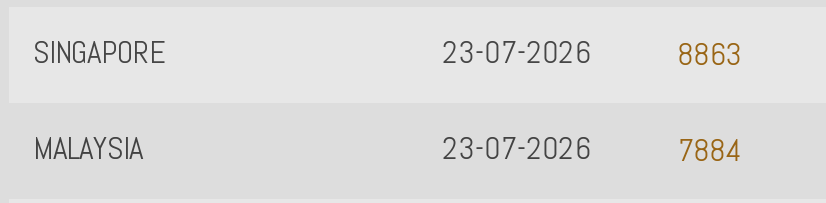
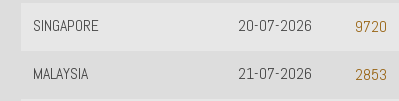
- 23-07-2026
+ 20-07-2026

- 8863
+ 9720

- 23-07-2026
+ 21-07-2026

- 7884
+ 2853
